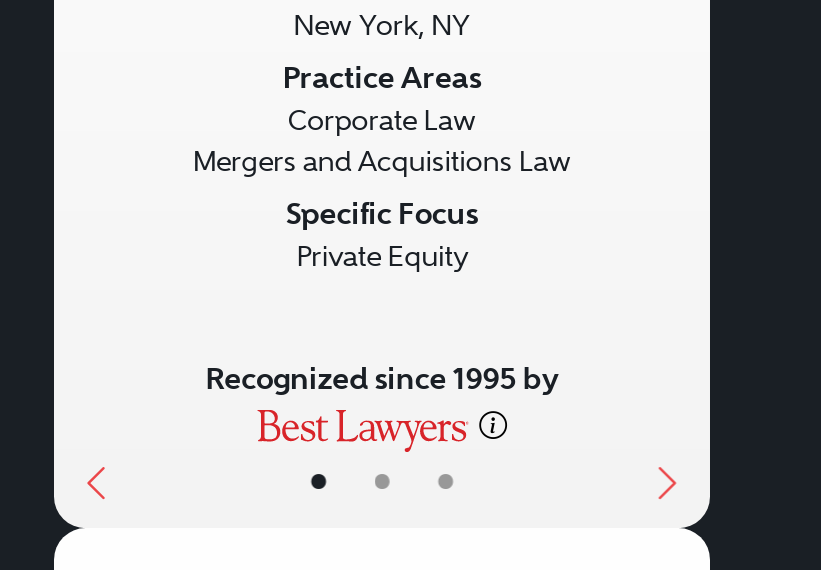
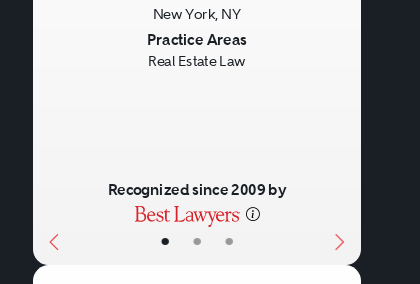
- Corporate Law
- Mergers and Acquisitions Law
- Specific Focus
- Private Equity
+ Real Estate Law

- Recognized since 1995 by
+ Recognized since 2009 by
